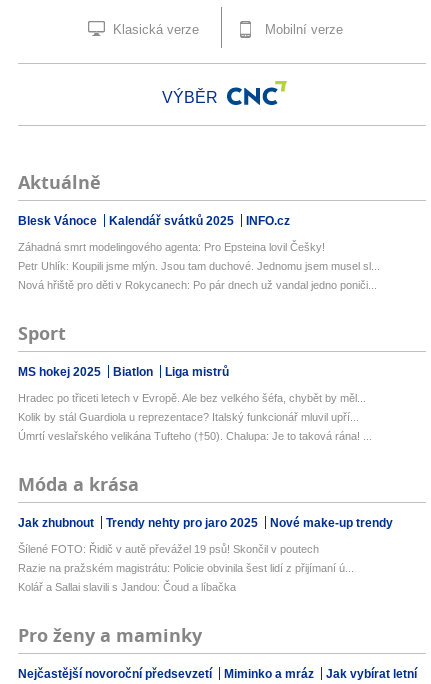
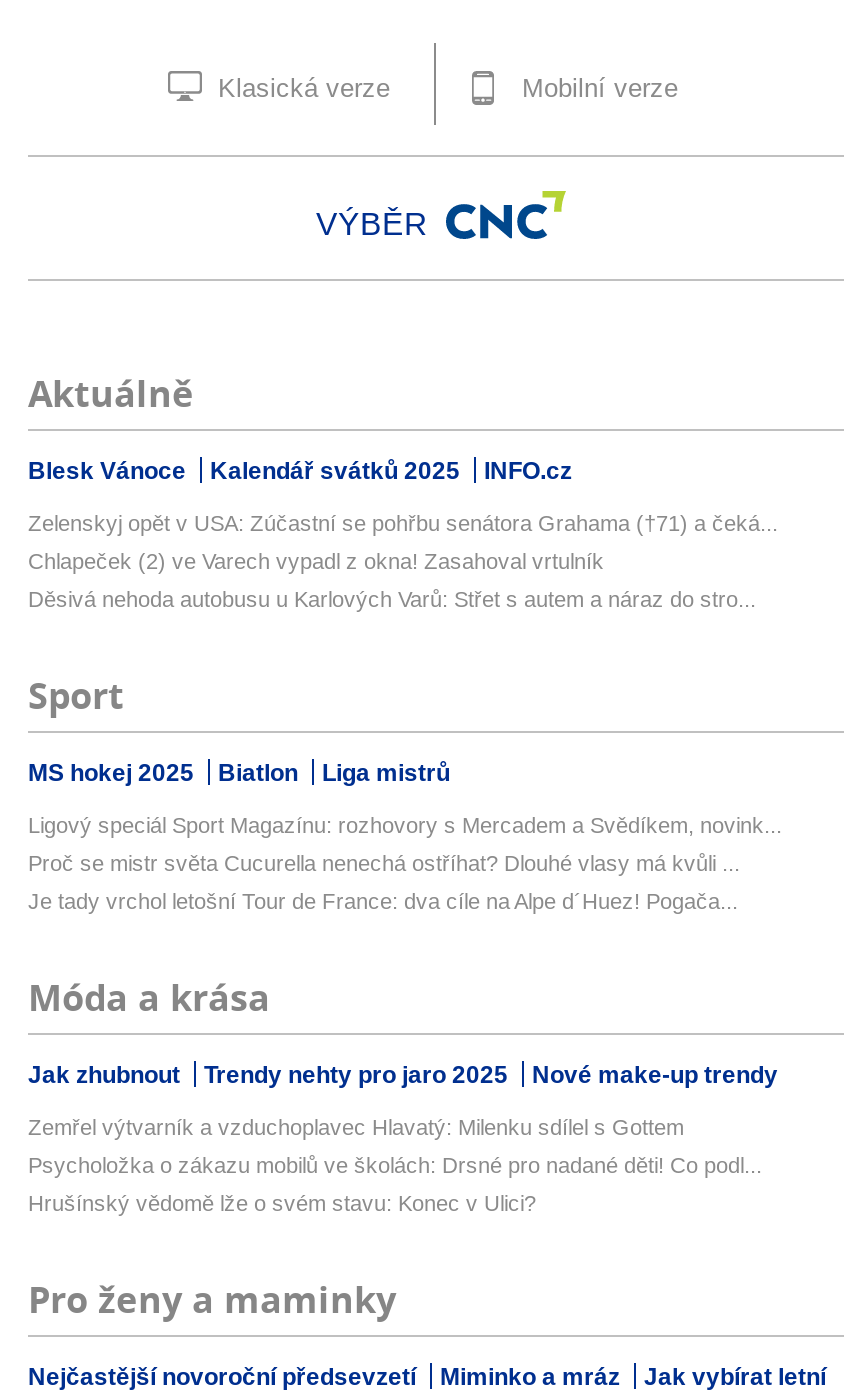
- Záhadná smrt modelingového agenta: Pro Epsteina lovil Češky!
+ Zelenskyj opět v USA: Zúčastní se pohřbu senátora Grahama (†71) a čeká...

- Petr Uhlík: Koupili jsme mlýn. Jsou tam duchové. Jednomu jsem musel sl...
+ Chlapeček (2) ve Varech vypadl z okna! Zasahoval vrtulník

- Nová hřiště pro děti v Rokycanech: Po pár dnech už vandal jedno poniči...
+ Děsivá nehoda autobusu u Karlových Varů: Střet s autem a náraz do stro...

- Hradec po třiceti letech v Evropě. Ale bez velkého šéfa, chybět by měl...
+ Ligový speciál Sport Magazínu: rozhovory s Mercadem a Svědíkem, novink...

- Kolik by stál Guardiola u reprezentace? Italský funkcionář mluvil upří...
+ Proč se mistr světa Cucurella nenechá ostříhat? Dlouhé vlasy má kvůli ...

- Úmrtí veslařského velikána Tufteho (†50). Chalupa: Je to taková rána! ...
+ Je tady vrchol letošní Tour de France: dva cíle na Alpe d´Huez! Pogača...

- Šílené FOTO: Řidič v autě převážel 19 psů! Skončil v poutech
+ Zemřel výtvarník a vzduchoplavec Hlavatý: Milenku sdílel s Gottem

- Razie na pražském magistrátu: Policie obvinila šest lidí z přijímaní ú...
+ Psycholožka o zákazu mobilů ve školách: Drsné pro nadané děti! Co podl...

- Kolář a Sallai slavili s Jandou: Čoud a líbačka
+ Hrušínský vědomě lže o svém stavu: Konec v Ulici?
